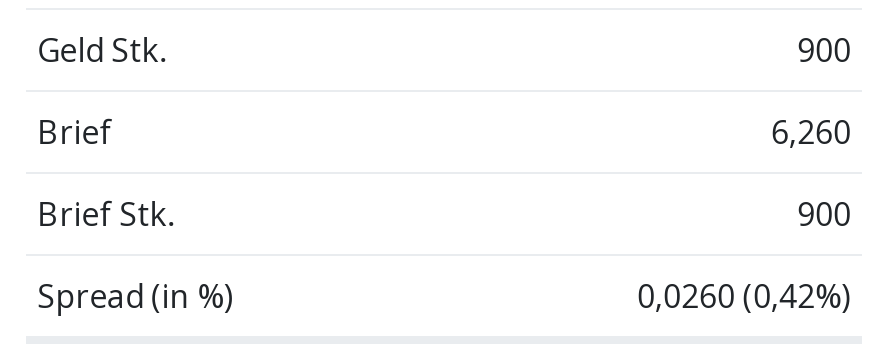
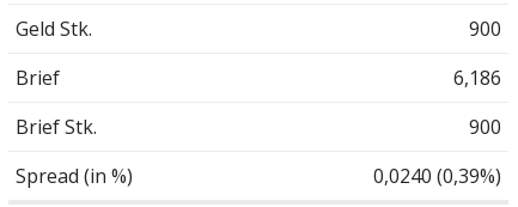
- 6,260
+ 6,186

- 0,0260 (0,42%)
+ 0,0240 (0,39%)
